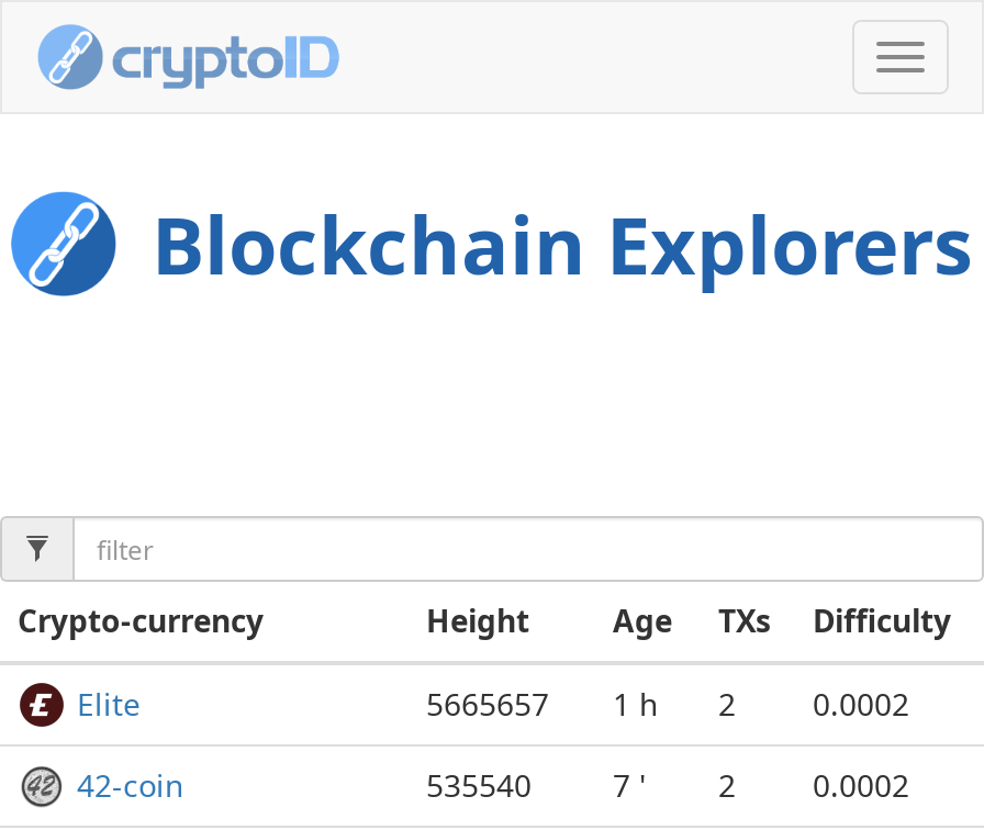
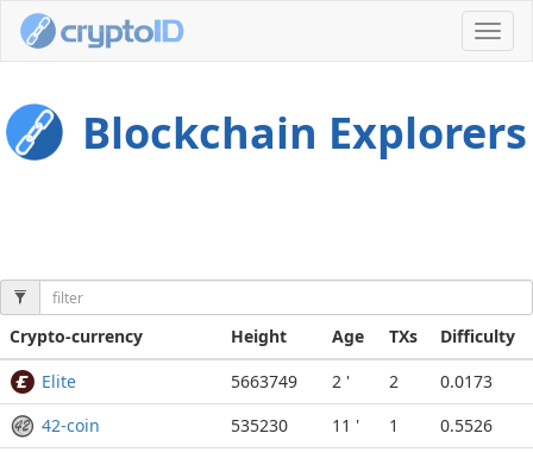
- 5665657
- 1 h
+ 5663749
+ 2 '

- 0.0002
+ 0.0173

- 535540
+ 535230

- 7 '
+ 11 '

- 2
+ 1

- 0.0002
+ 0.5526
